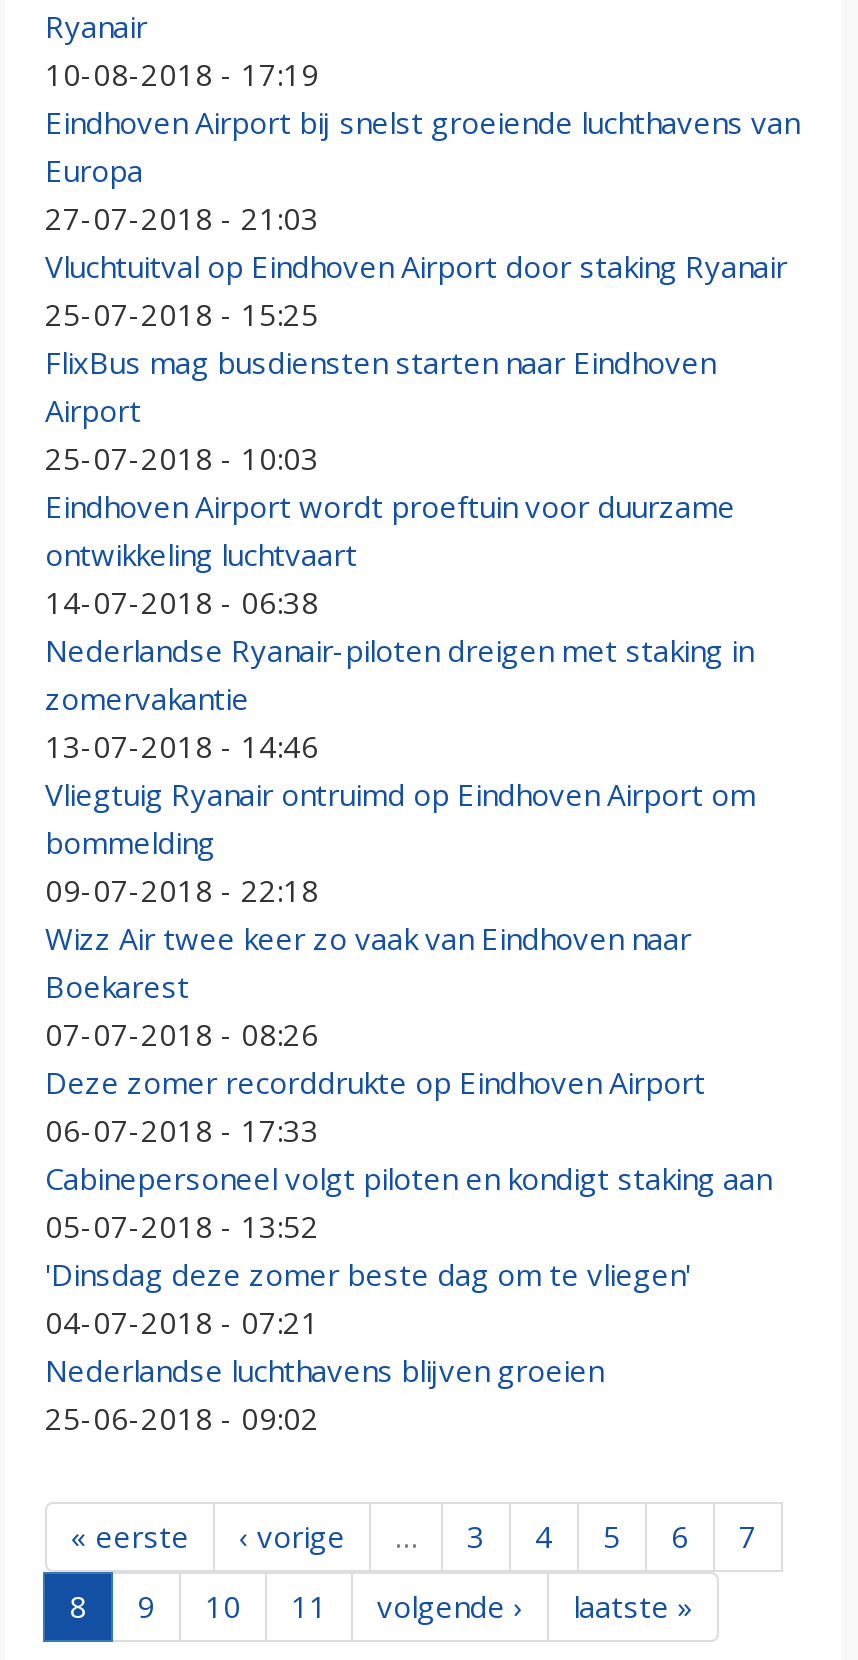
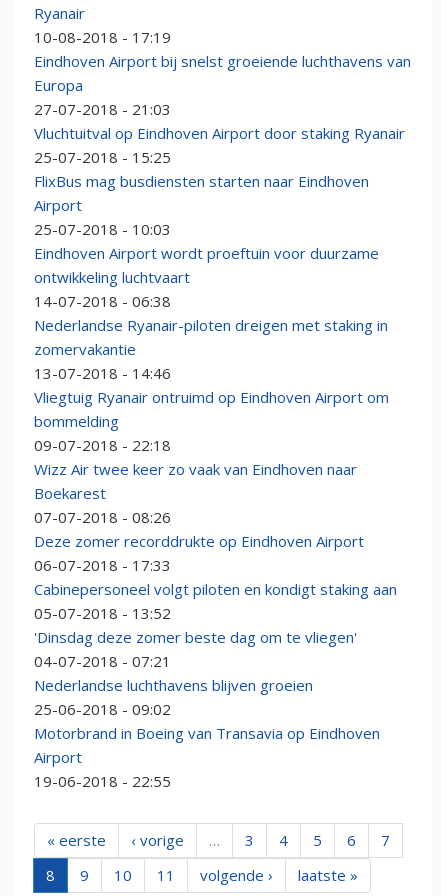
+ Motorbrand in Boeing van Transavia op Eindhoven
+ Airport
+ 19-06-2018 - 22:55
